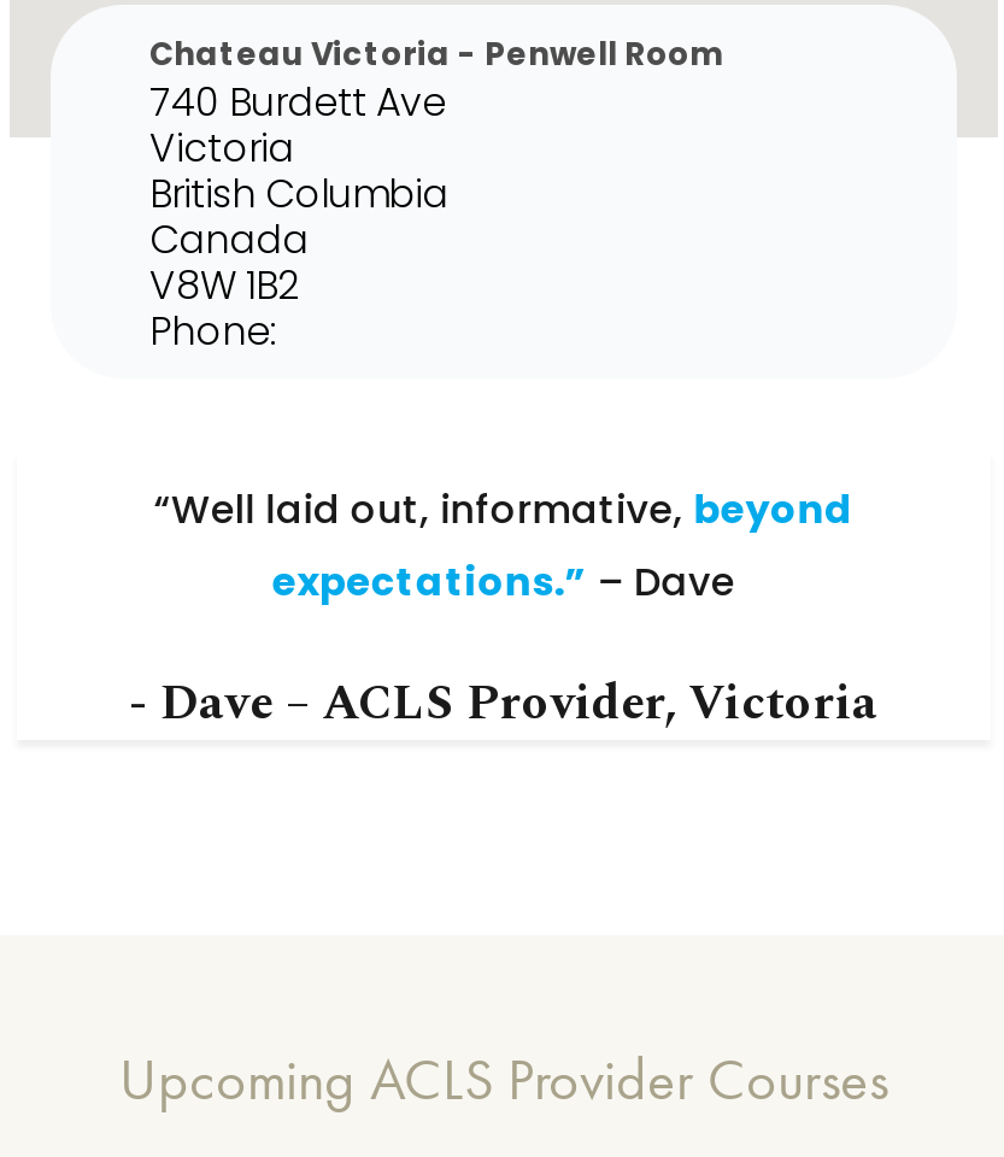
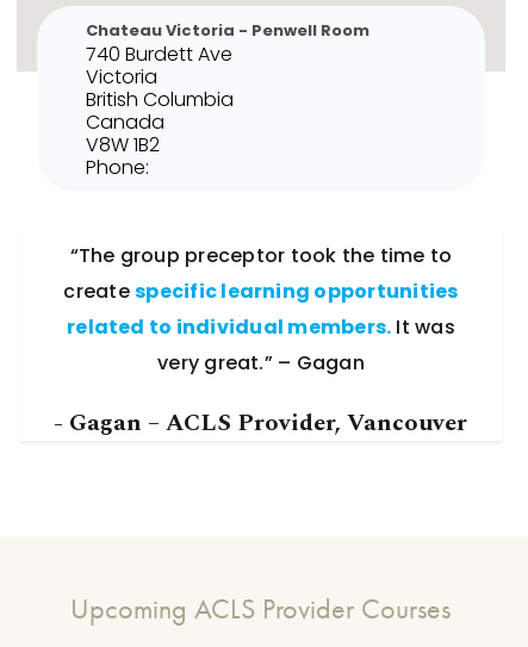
- “Well laid out, informative, beyond
- expectations.” – Dave
+ “The group preceptor took the time to
+ create specific learning opportunities
+ related to individual members. It was
+ very great.” – Gagan

- - Dave – ACLS Provider, Victoria
+ - Gagan – ACLS Provider, Vancouver
